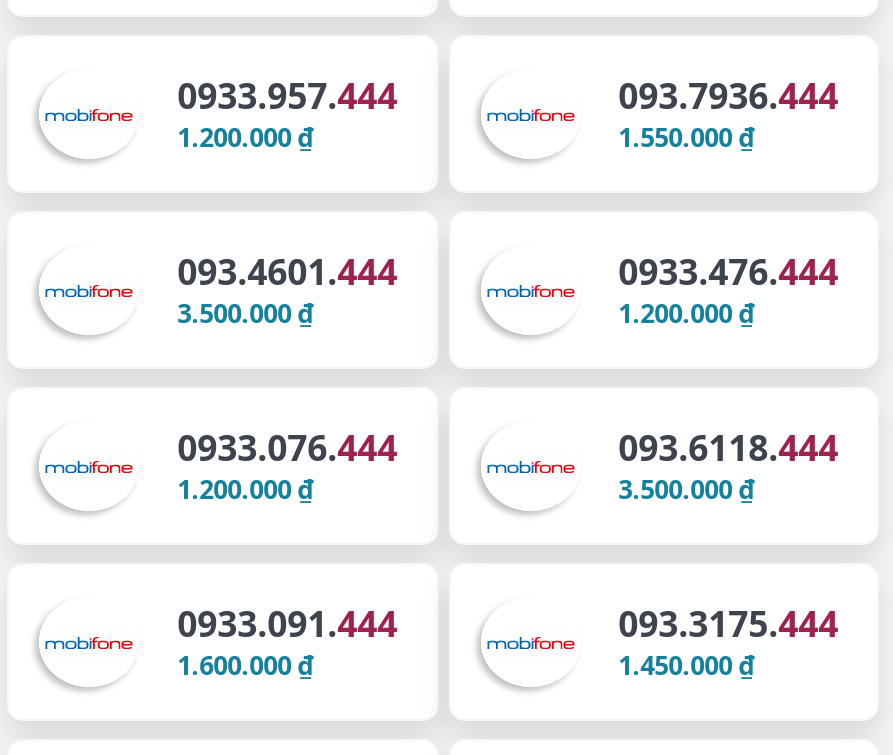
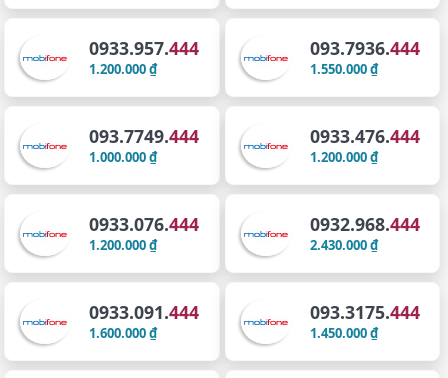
- 093.4601.444
+ 093.7749.444

- 3.500.000 ₫
+ 1.000.000 ₫

- 093.6118.444
+ 0932.968.444

- 3.500.000 ₫
+ 2.430.000 ₫
